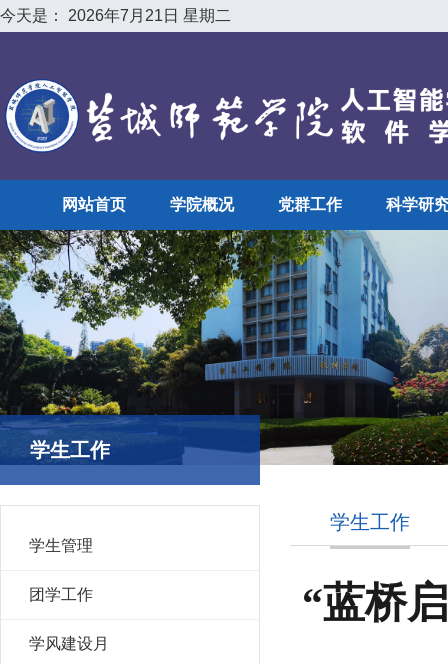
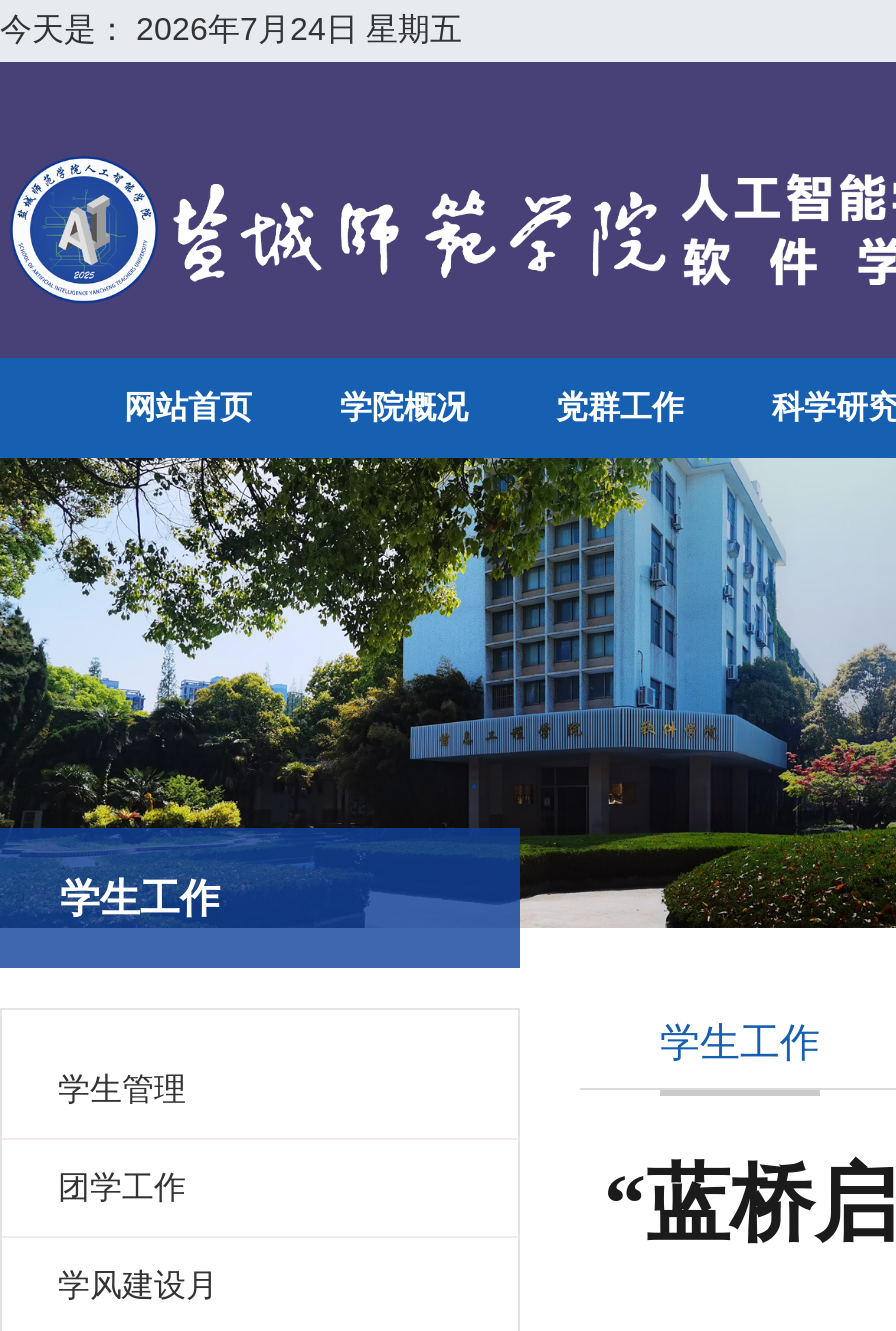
- 今天是： 2026年7月21日 星期二
+ 今天是： 2026年7月24日 星期五
